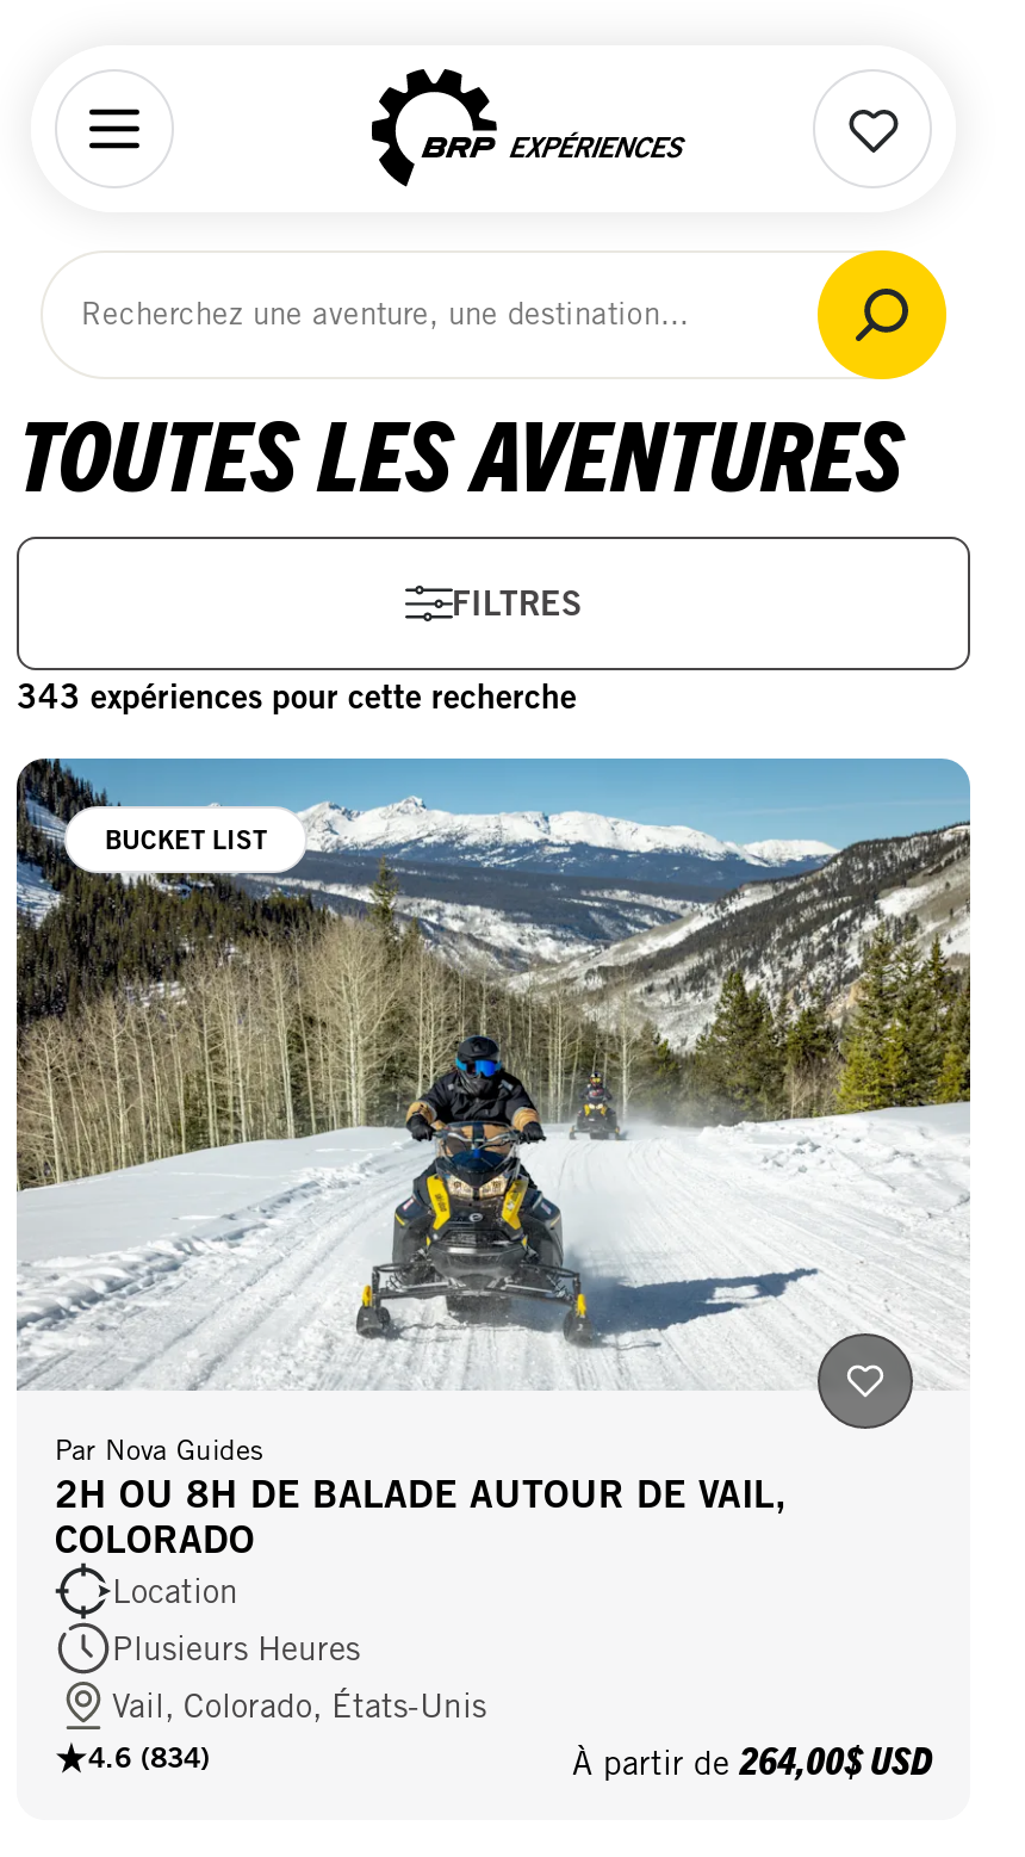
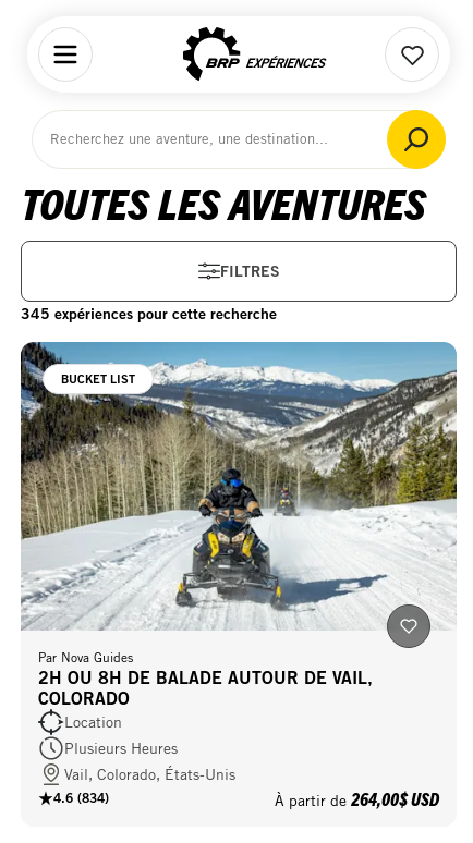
- 343 expériences pour cette recherche
+ 345 expériences pour cette recherche
